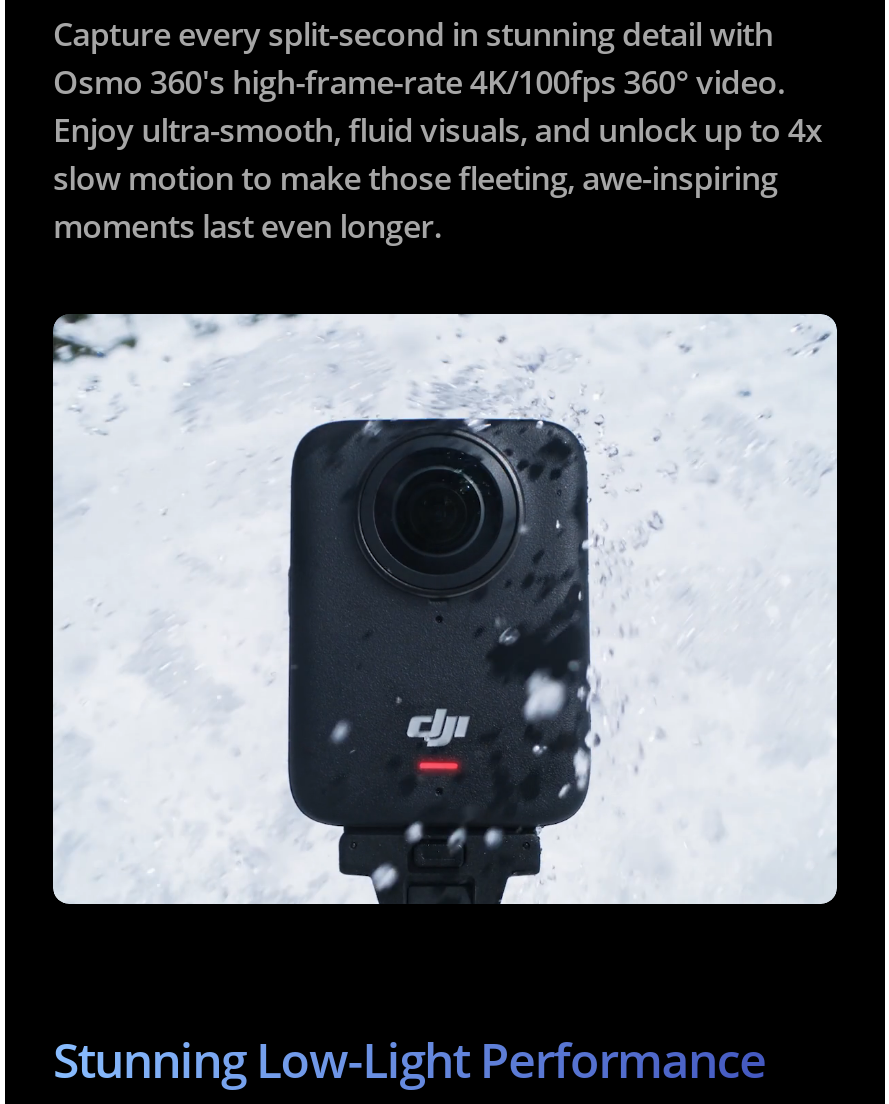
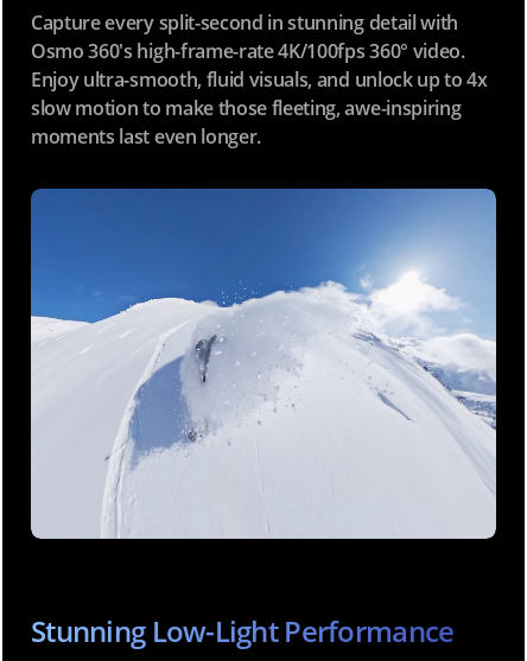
- [image]
+ [image]
